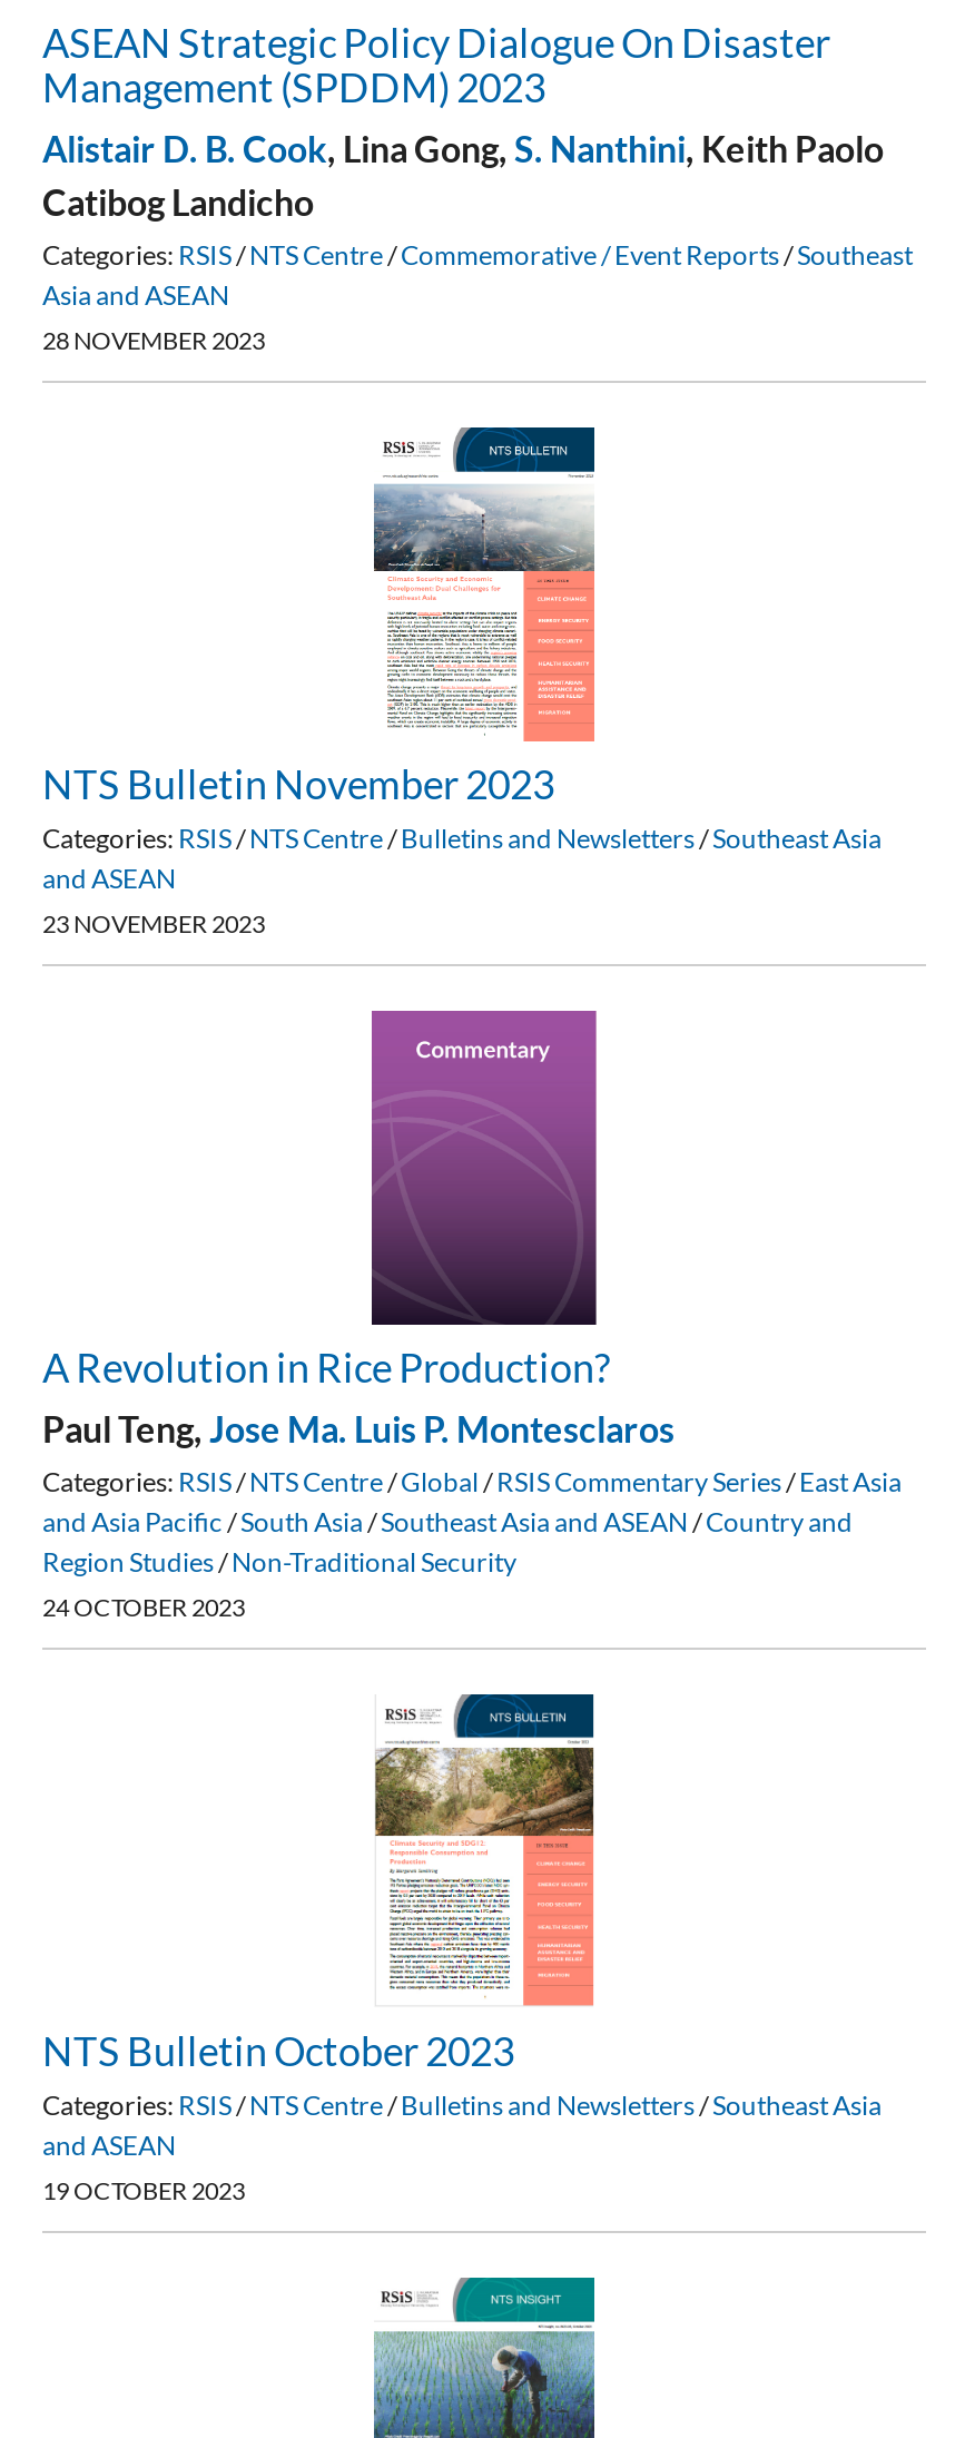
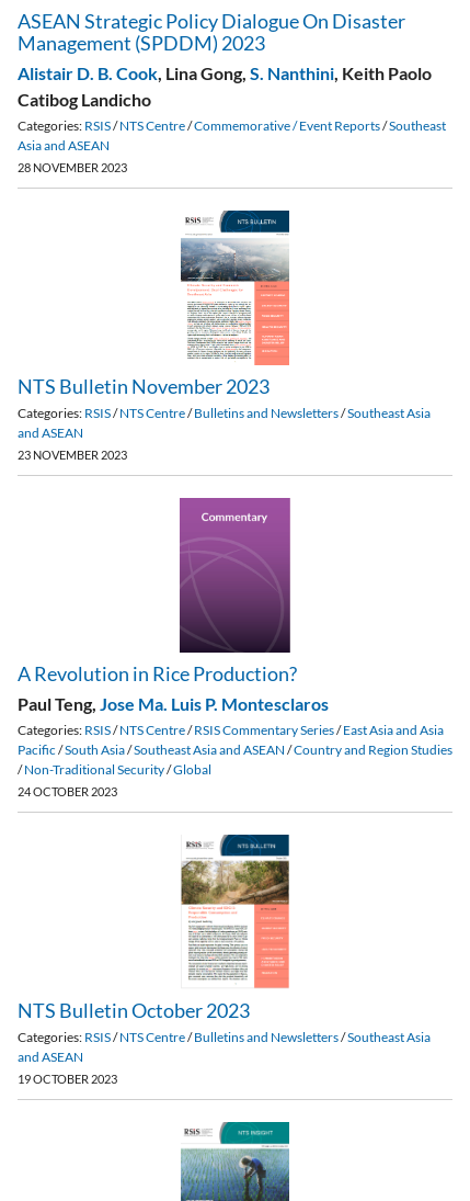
- Categories: RSIS/NTS Centre/Global /RSIS Commentary Series/East Asia
- and Asia Pacific /South Asia/Southeast Asia and ASEAN /Country and
- Region Studies/Non-Traditional Security
+ Categories: RSIS/ NTS Centre/ RSIS Commentary Series/ East Asia and Asia
+ Pacific /South Asia /Southeast Asia and ASEAN /Country and Region Studies
+ /Non-Traditional Security/Global
